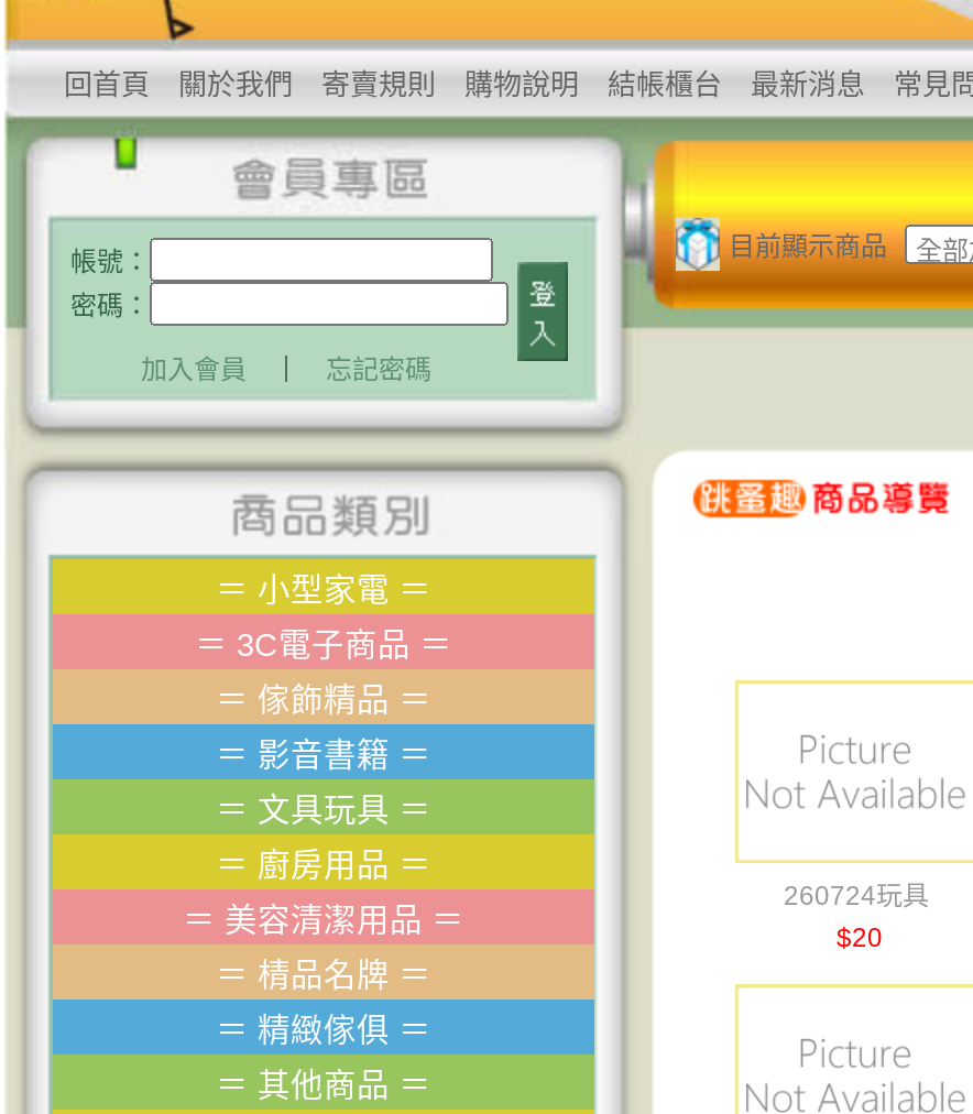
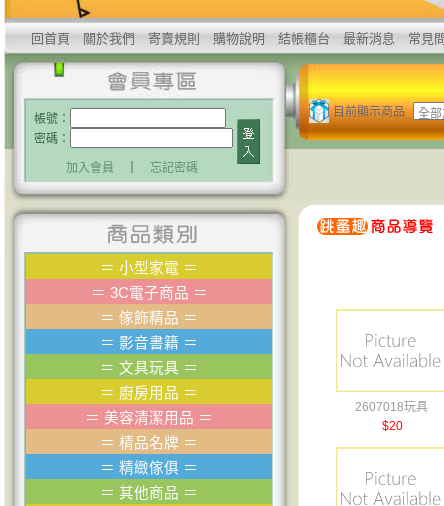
- 260724玩具
+ 2607018玩具
